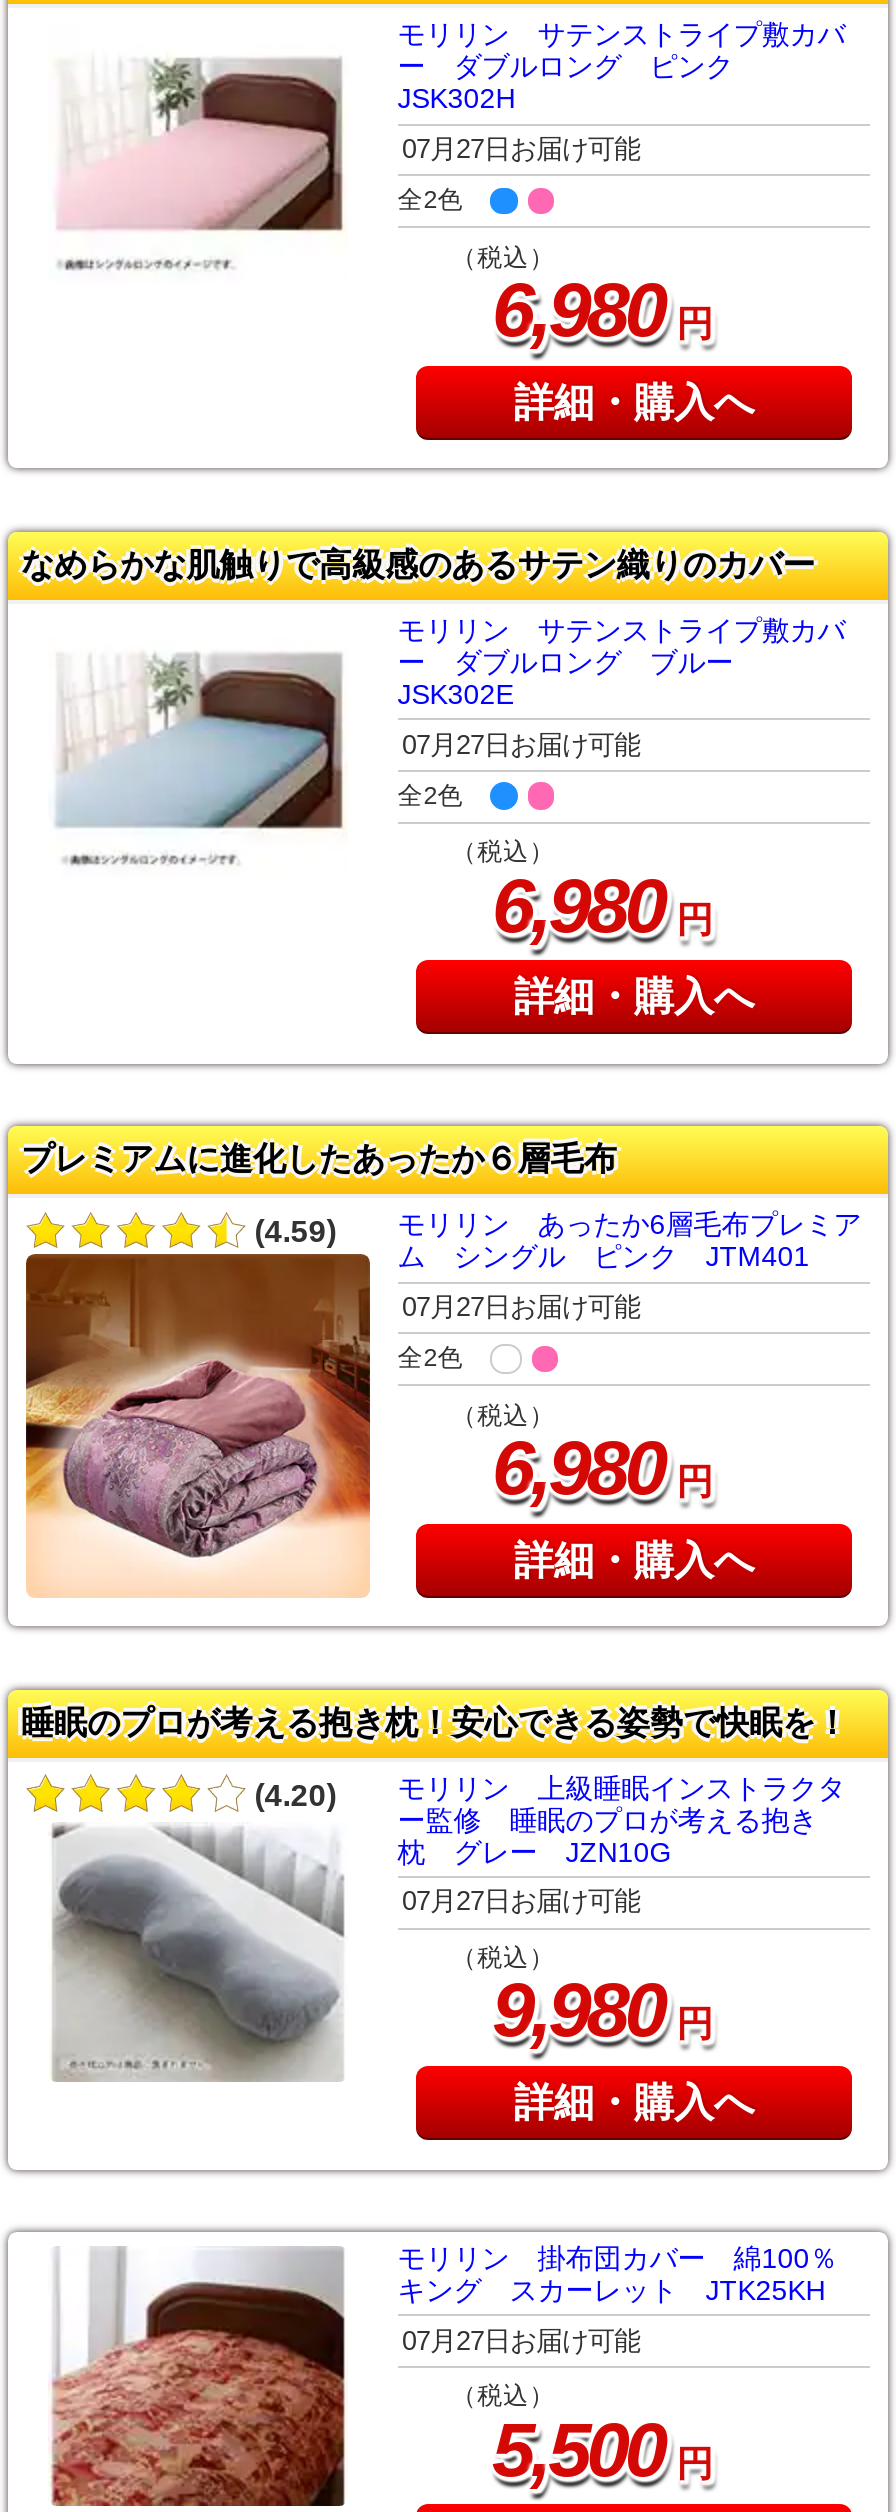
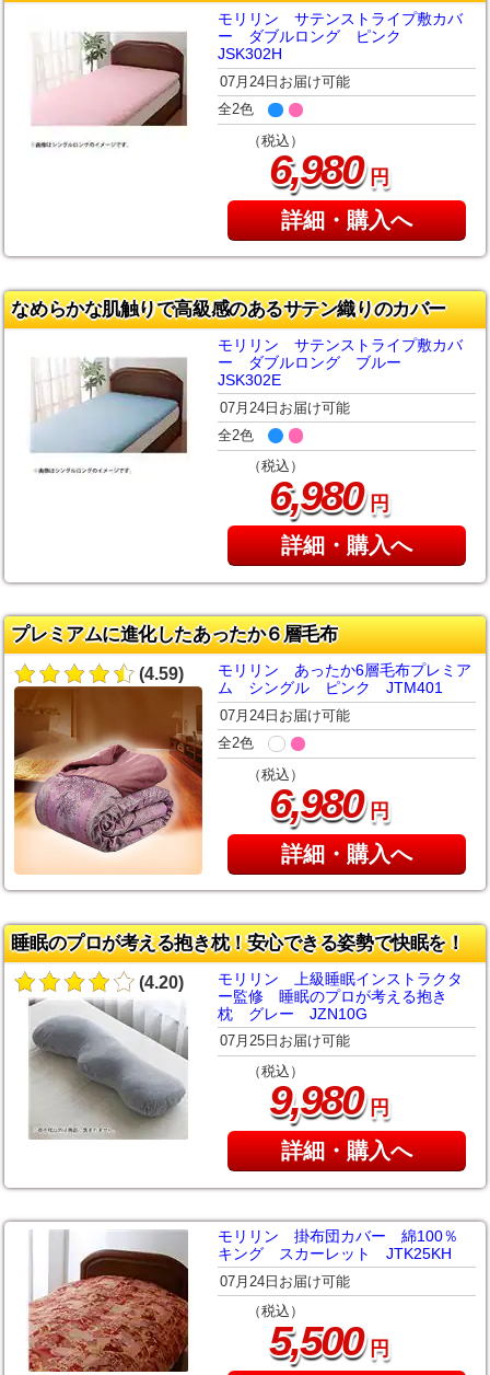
- 07月27日お届け可能
+ 07月24日お届け可能

- 07月27日お届け可能
+ 07月24日お届け可能

- 07月27日お届け可能
+ 07月24日お届け可能

- 07月27日お届け可能
+ 07月25日お届け可能

- 07月27日お届け可能
+ 07月24日お届け可能
